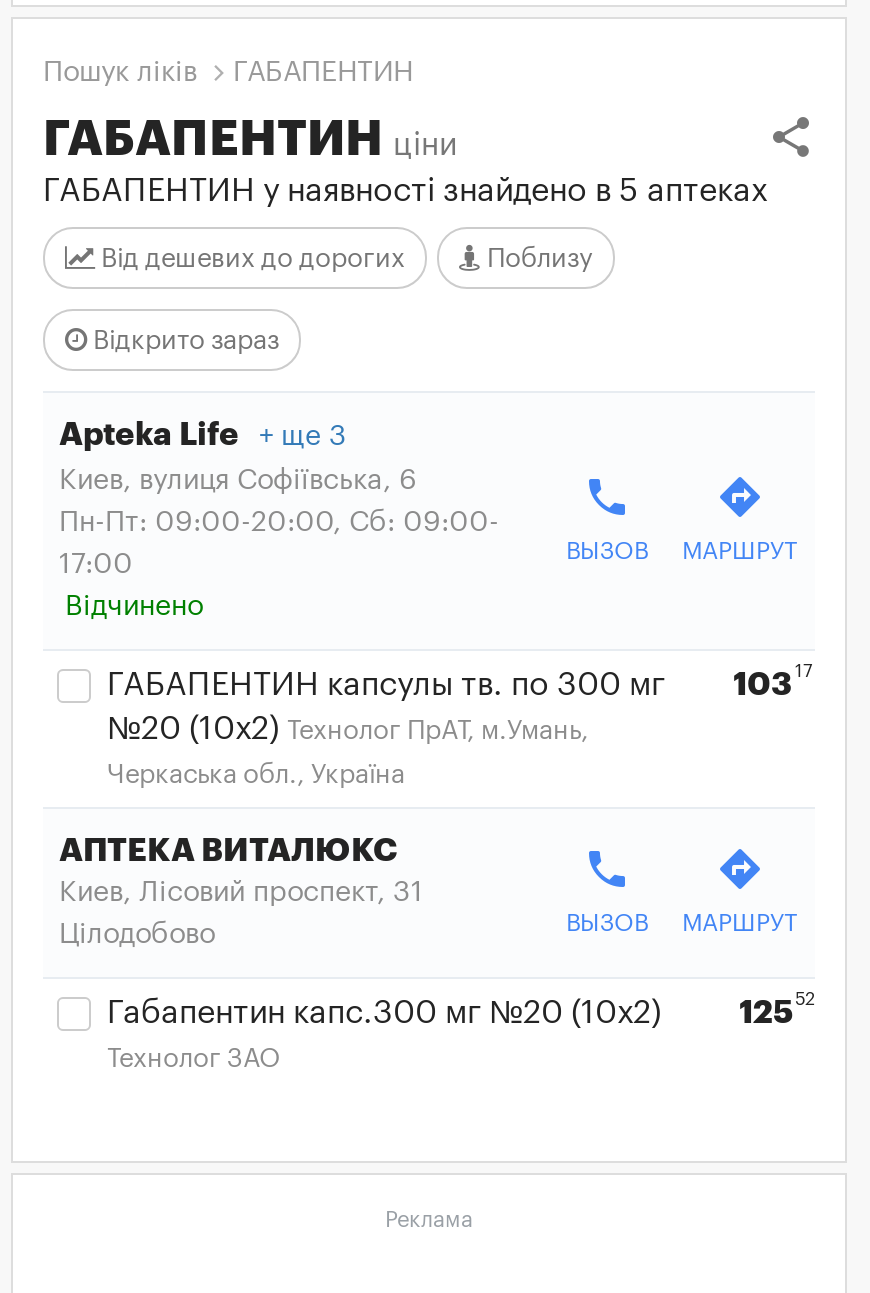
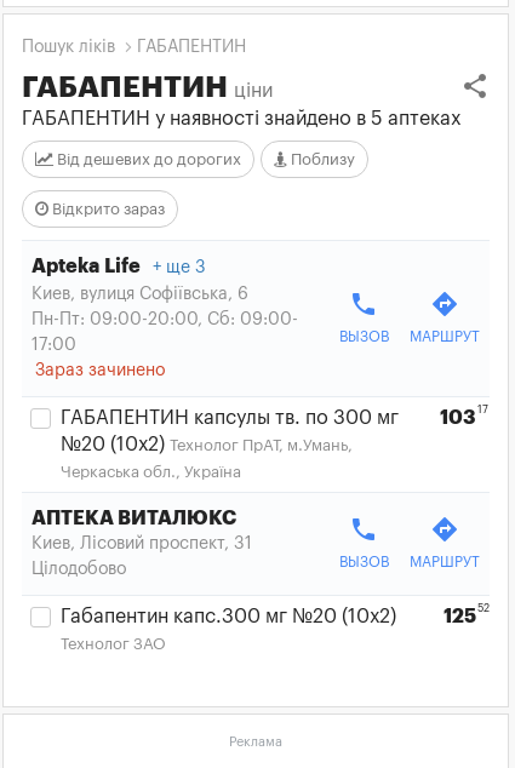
- Відчинено
+ Зараз зачинено
